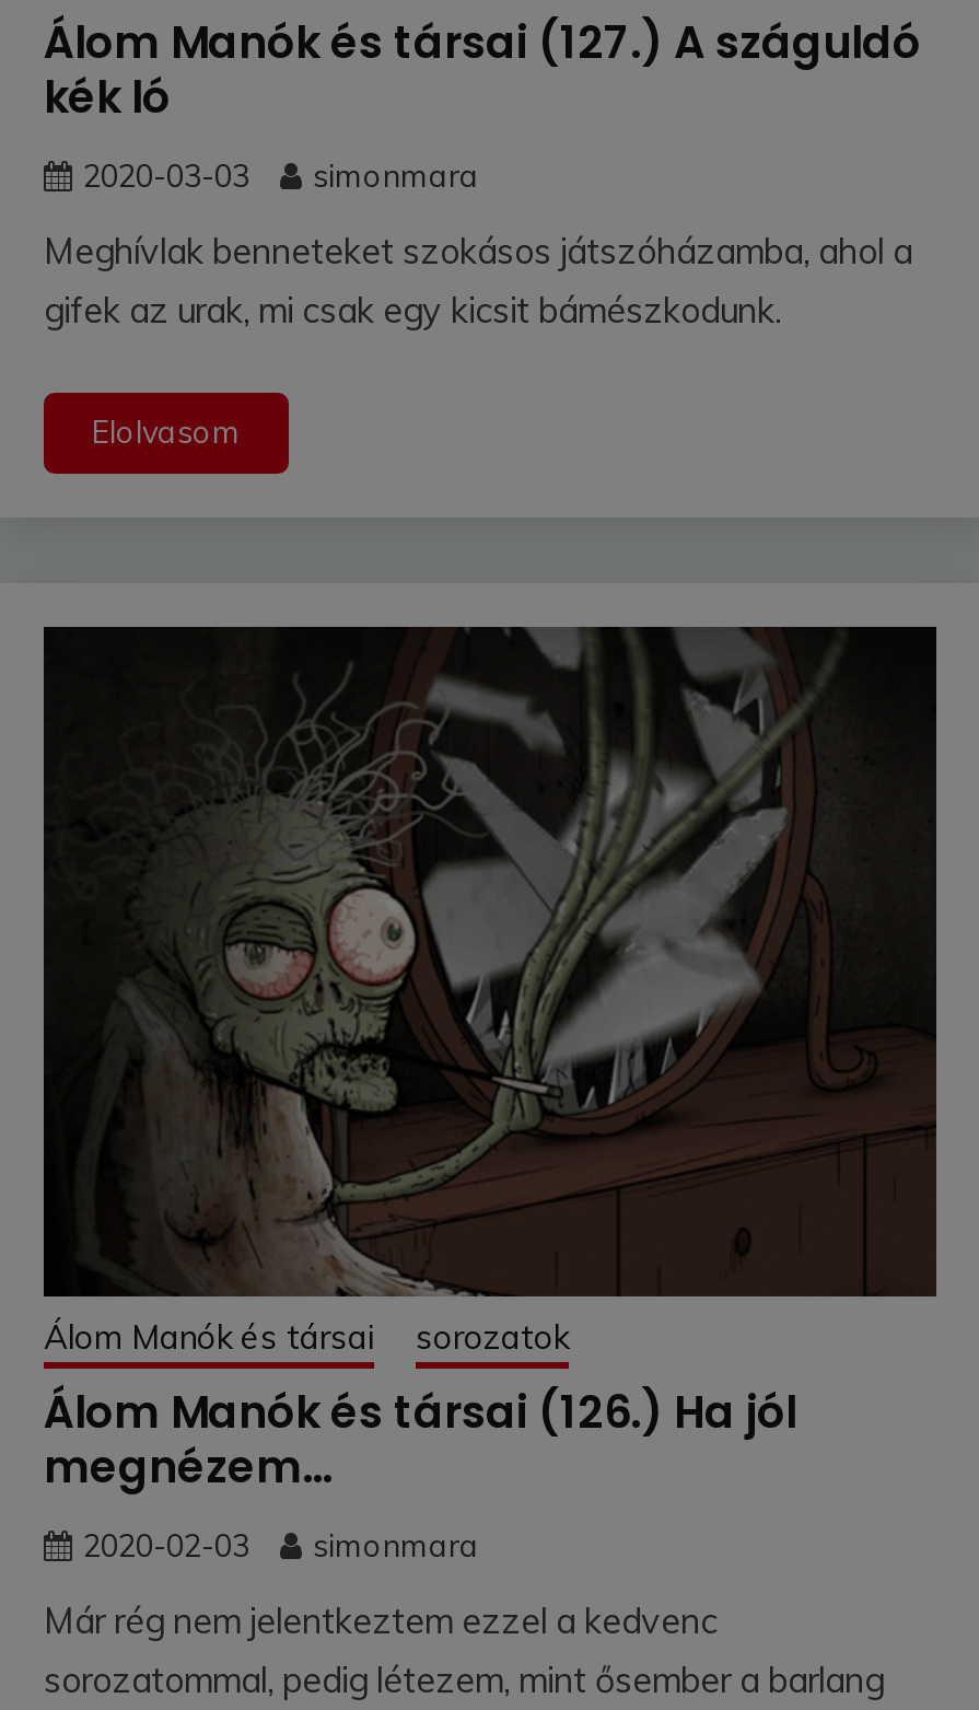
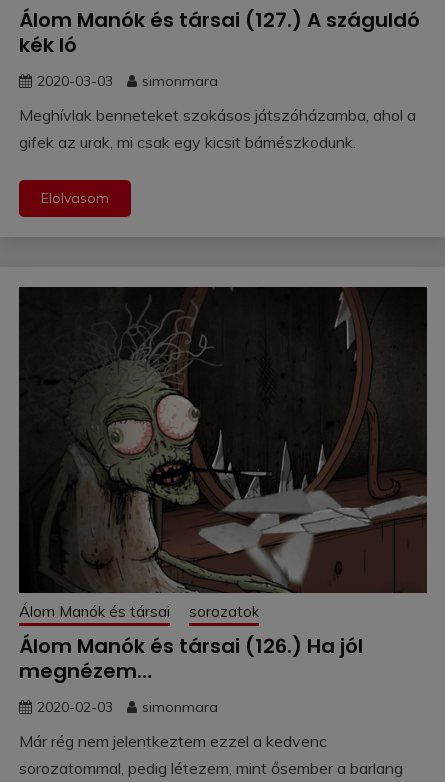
- [image]
+ [image]
